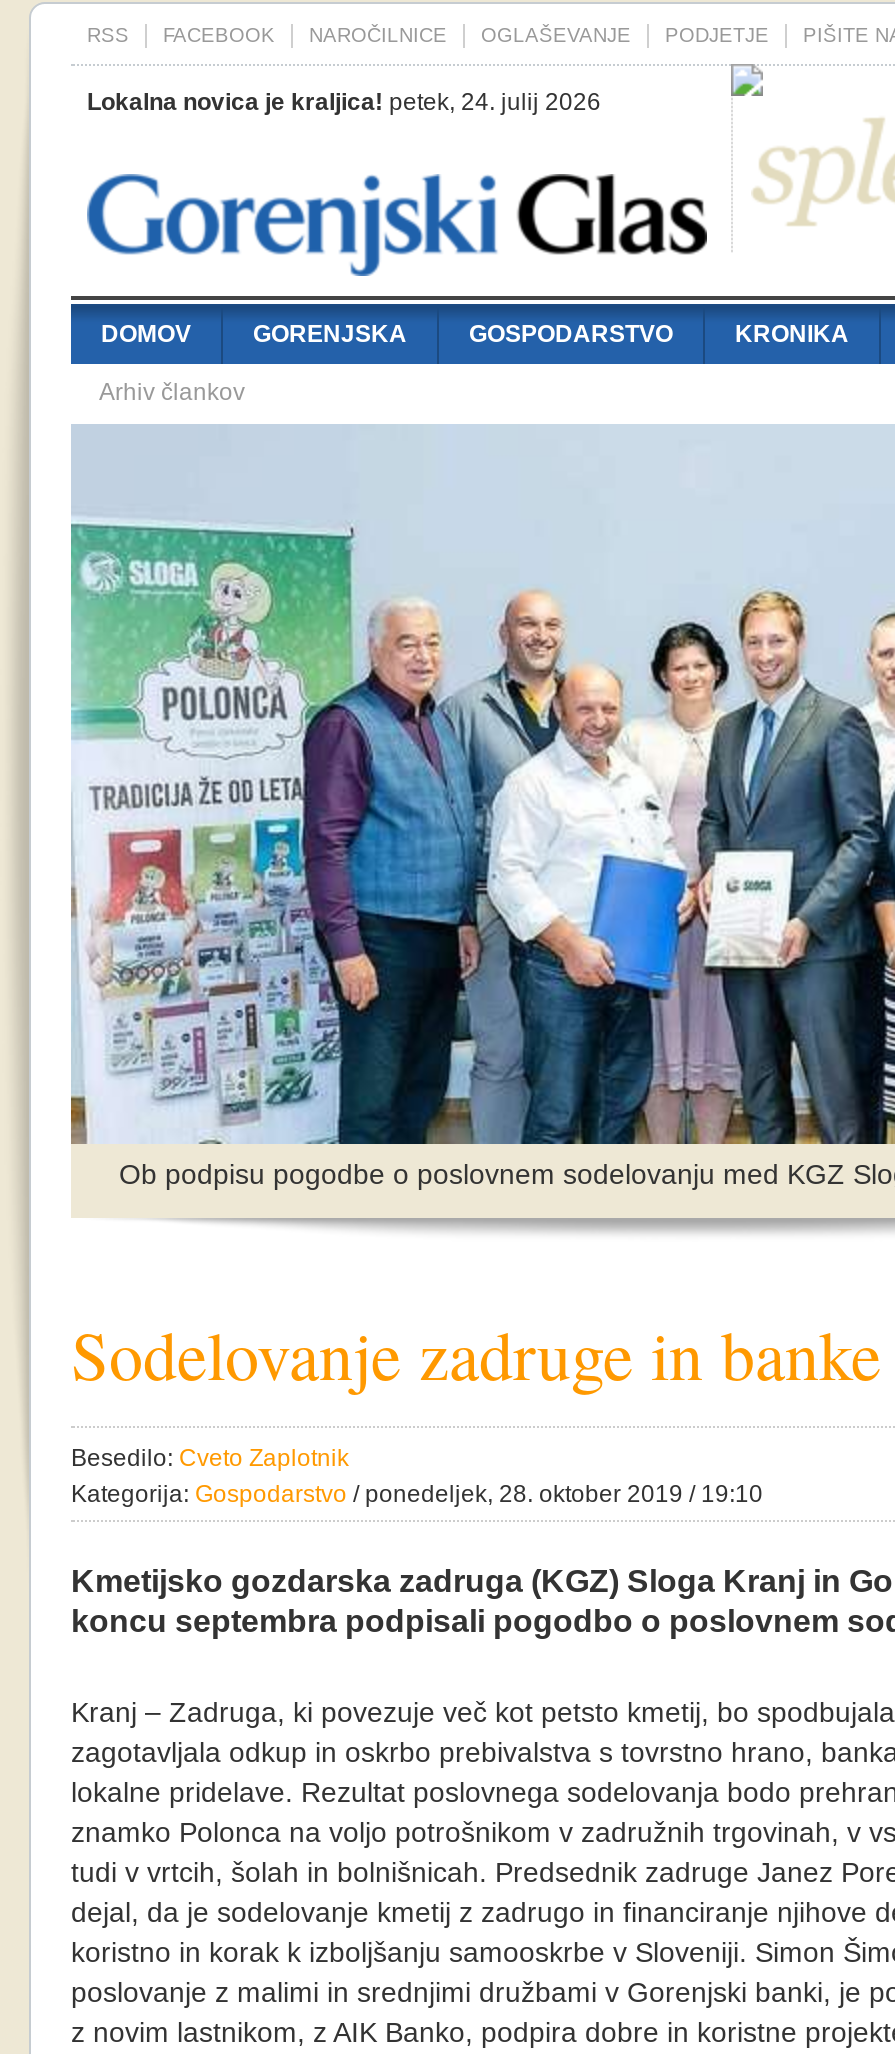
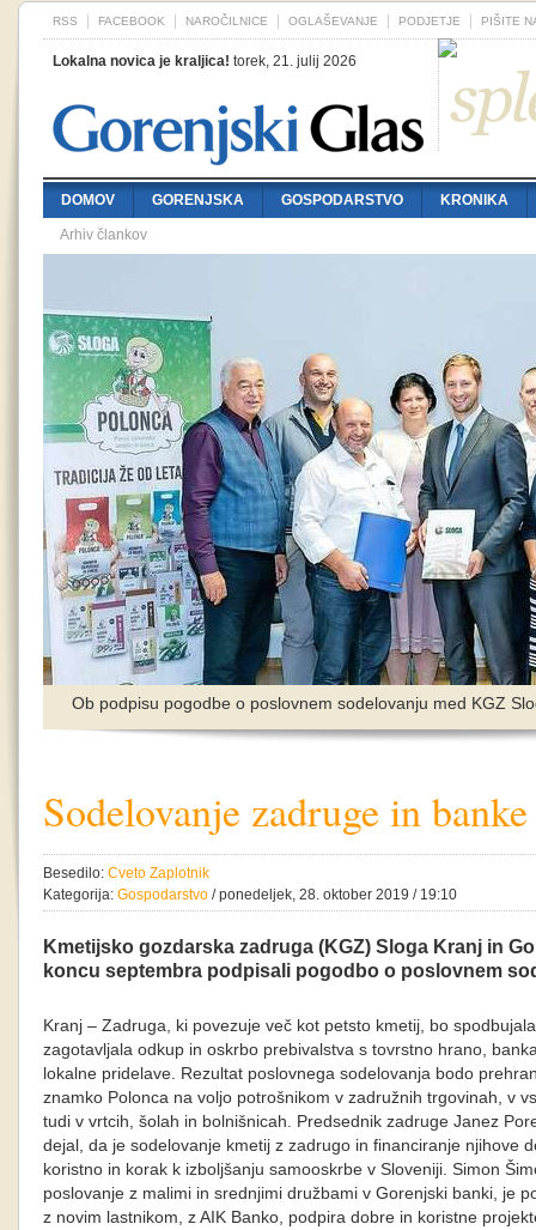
- Lokalna novica je kraljica! petek, 24. julij 2026
+ Lokalna novica je kraljica! torek, 21. julij 2026
